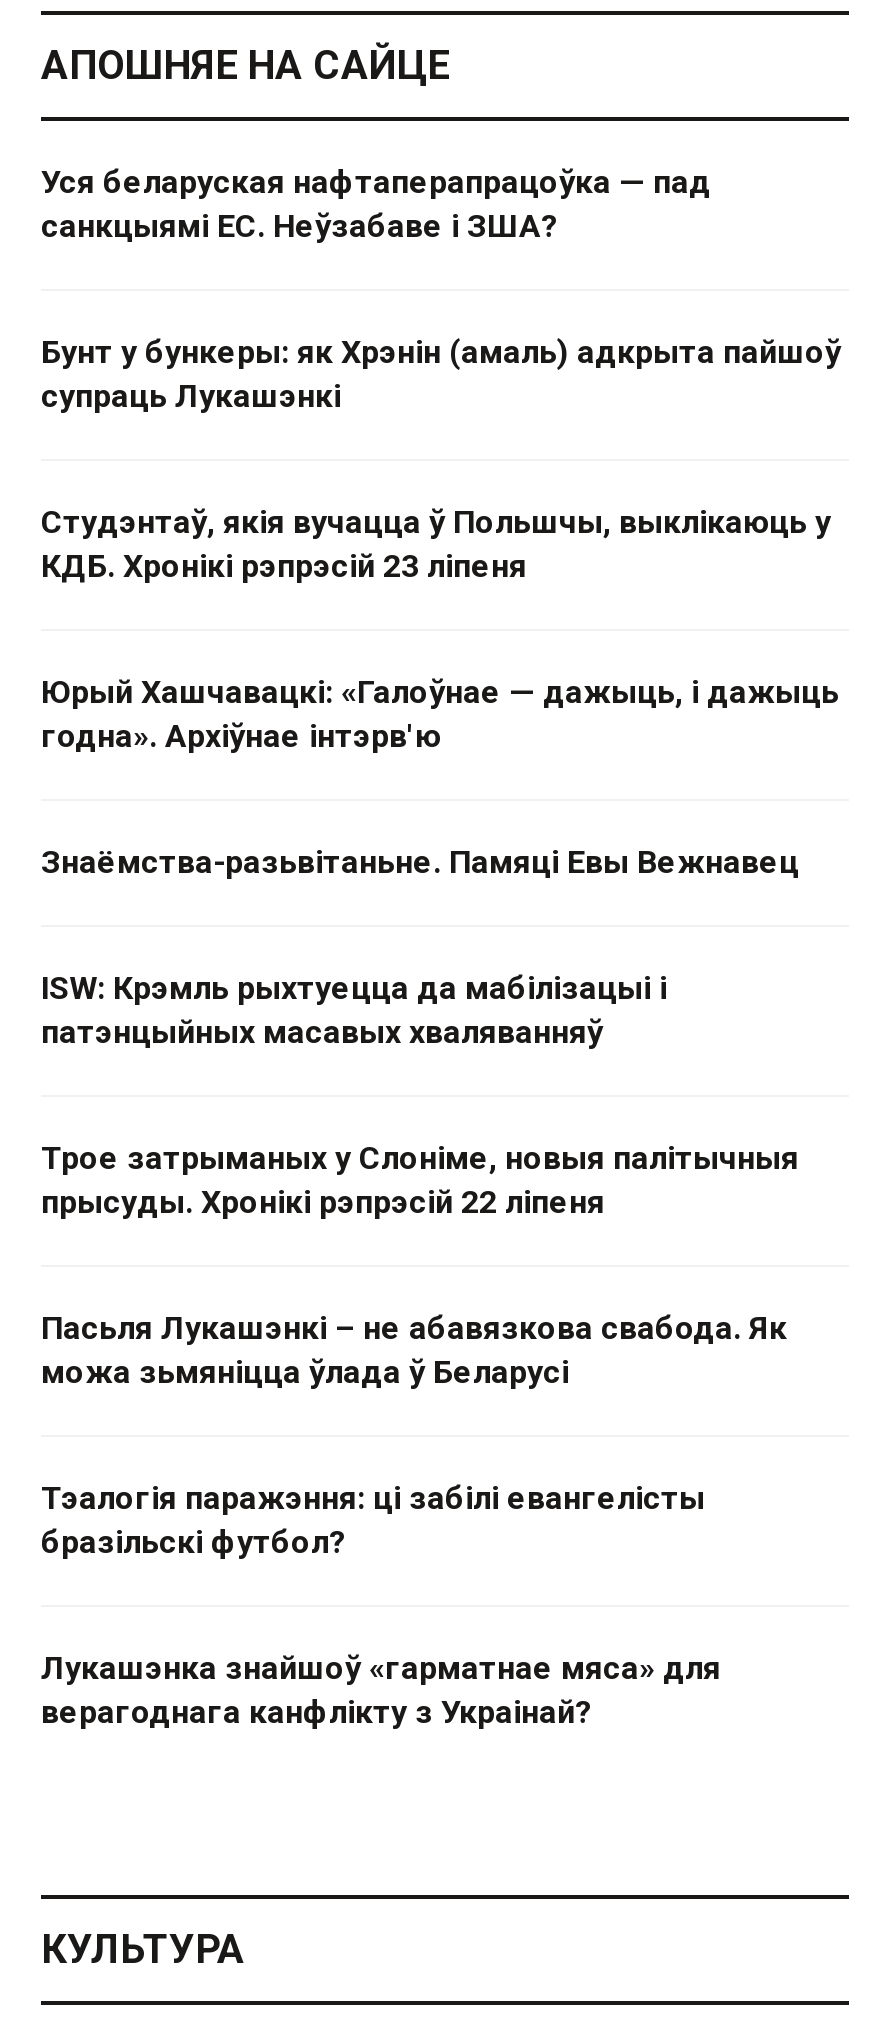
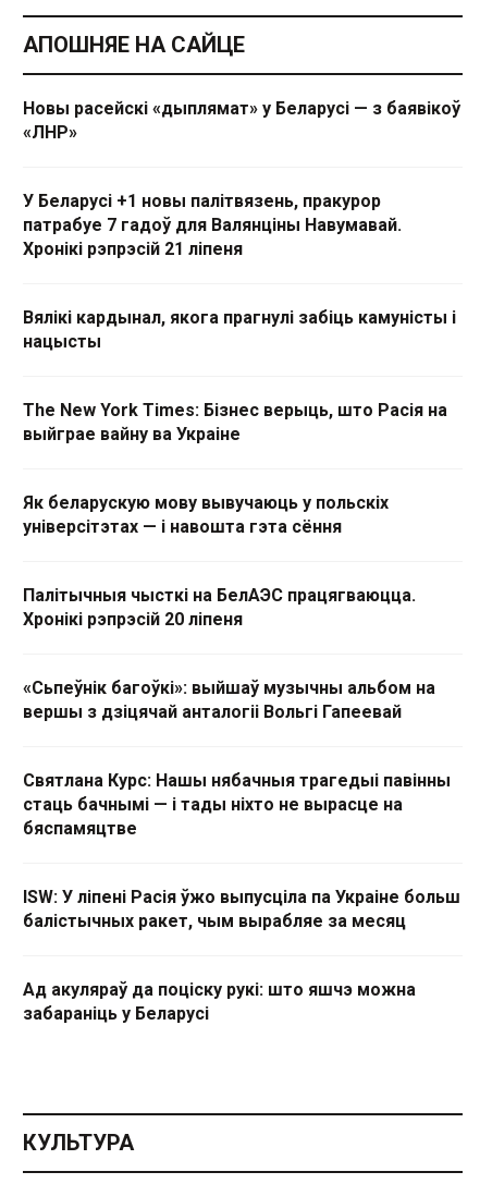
- Уся беларуская нафтаперапрацоўка — пад
- санкцыямі ЕС. Неўзабаве і ЗША?
+ Новы расейскі «дыплямат» у Беларусі — з баявікоў
+ «ЛНР»

- Бунт у бункеры: як Хрэнін (амаль) адкрыта пайшоў
- супраць Лукашэнкі
+ У Беларусі +1 новы палітвязень, пракурор
+ патрабуе 7 гадоў для Валянціны Навумавай.
+ Хронікі рэпрэсій 21 ліпеня

- Студэнтаў, якія вучацца ў Польшчы, выклікаюць у
- КДБ. Хронікі рэпрэсій 23 ліпеня
+ Вялікі кардынал, якога прагнулі забіць камуністы і
+ нацысты

- Юрый Хашчавацкі: «Галоўнае — дажыць, і дажыць
- годна». Архіўнае інтэрв'ю
+ The New York Times: Бізнес верыць, што Расія на
+ выйграе вайну ва Украіне

- Знаёмства-разьвітаньне. Памяці Евы Вежнавец
+ Як беларускую мову вывучаюць у польскіх
+ універсітэтах — і навошта гэта сёння

- ISW: Крэмль рыхтуецца да мабілізацыі і
- патэнцыйных масавых хваляванняў
+ Палітычныя чысткі на БелАЭС працягваюцца.
+ Хронікі рэпрэсій 20 ліпеня

- Трое затрыманых у Слоніме, новыя палітычныя
- прысуды. Хронікі рэпрэсій 22 ліпеня
+ «Сьпеўнік багоўкі»: выйшаў музычны альбом на
+ вершы з дзіцячай анталогіі Вольгі Гапеевай

- Пасьля Лукашэнкі – не абавязкова свабода. Як
- можа зьмяніцца ўлада ў Беларусі
+ Святлана Курс: Нашы нябачныя трагедыі павінны
+ стаць бачнымі — і тады ніхто не вырасце на
+ бяспамяцтве

- Тэалогія паражэння: ці забілі евангелісты
- бразільскі футбол?
+ ISW: У ліпені Расія ўжо выпусціла па Украіне больш
+ балістычных ракет, чым вырабляе за месяц

- Лукашэнка знайшоў «гарматнае мяса» для
- верагоднага канфлікту з Украінай?
+ Ад акуляраў да поціску рукі: што яшчэ можна
+ забараніць у Беларусі
